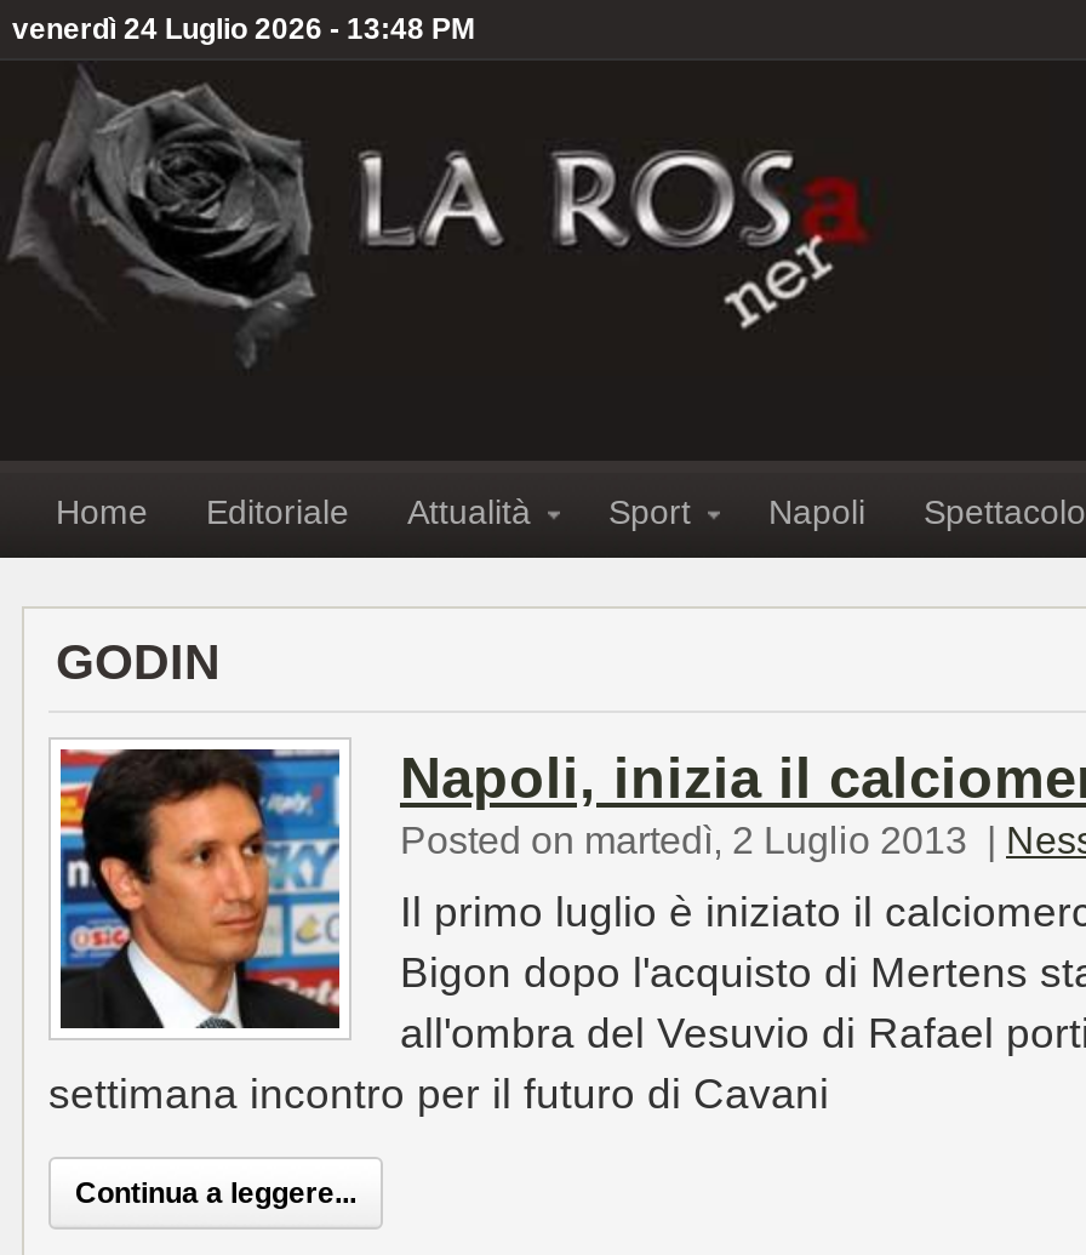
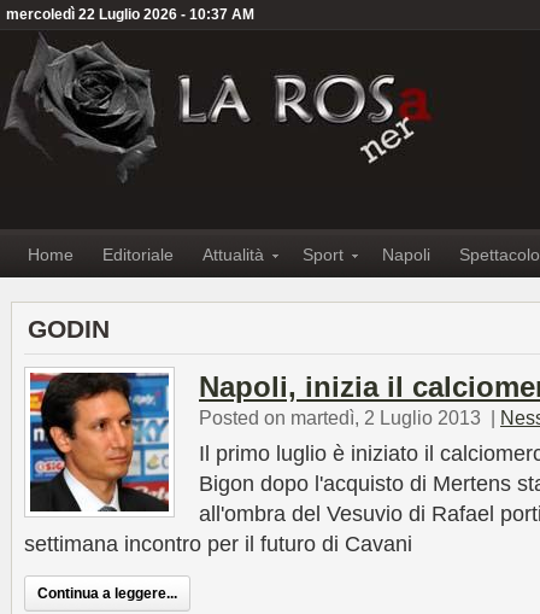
- venerdì 24 Luglio 2026 - 13:48 PM
+ mercoledì 22 Luglio 2026 - 10:37 AM
